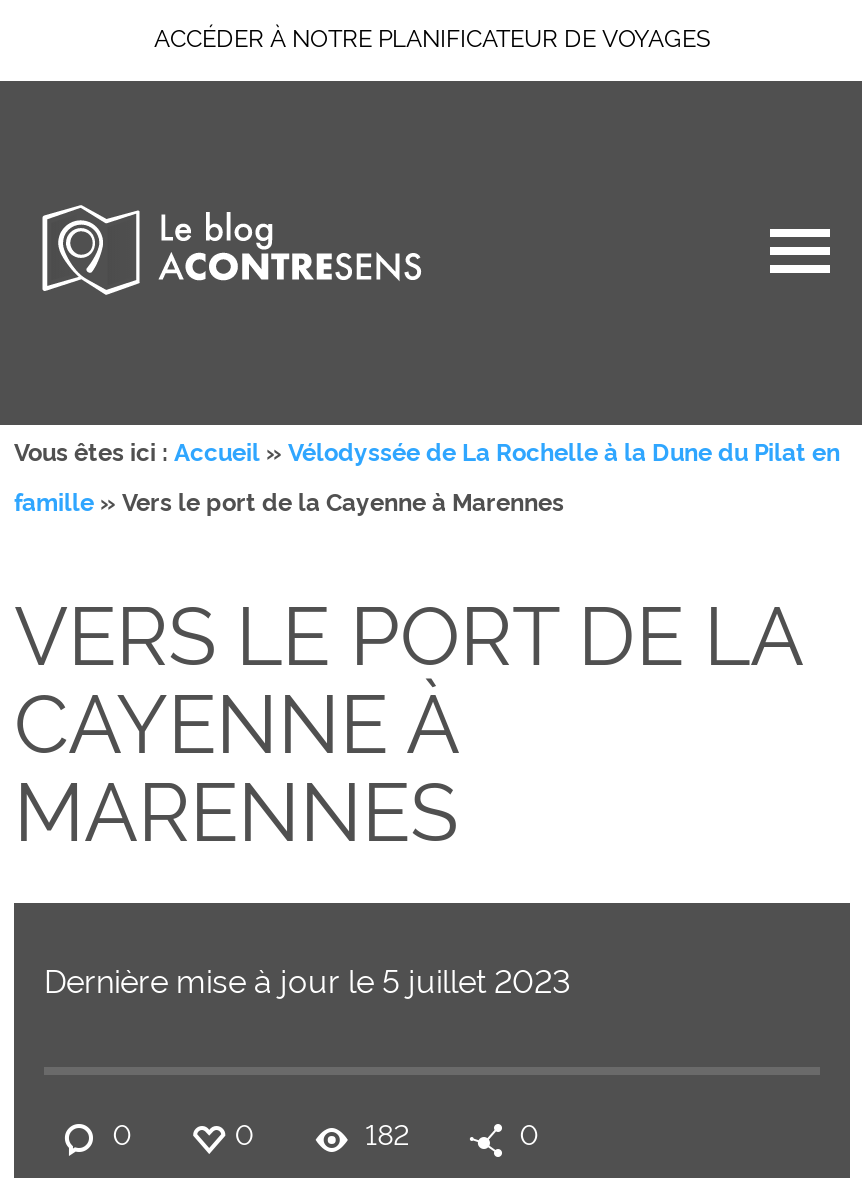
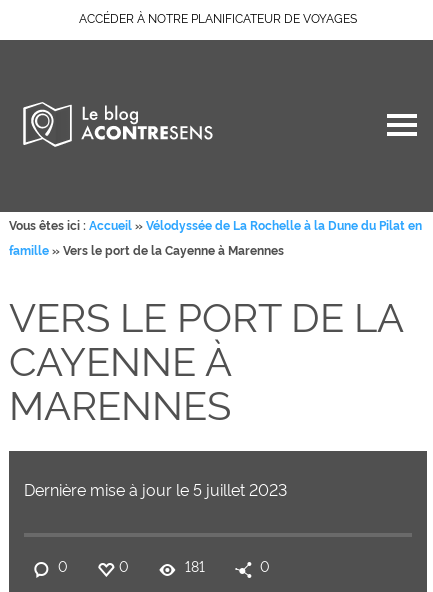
- 182
+ 181
